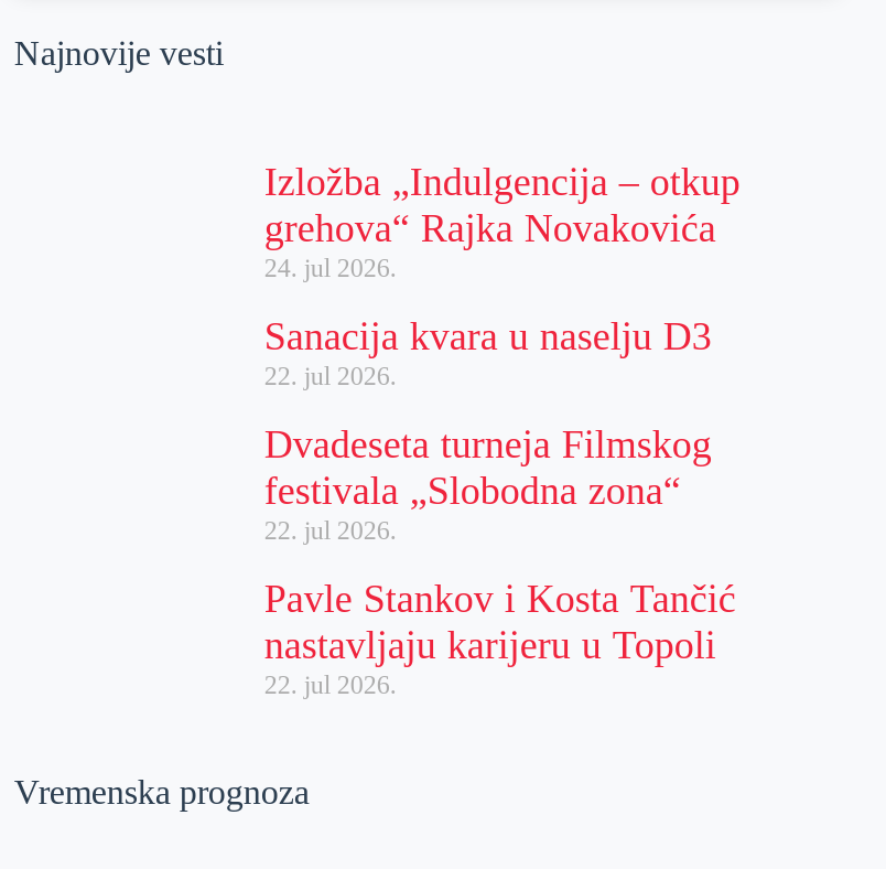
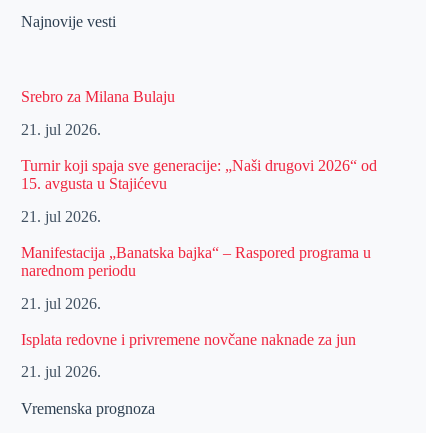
- Izložba „Indulgencija – otkup
- grehova“ Rajka Novakovića
- 24. jul 2026.
- Sanacija kvara u naselju D3
- 22. jul 2026.
- Dvadeseta turneja Filmskog
- festivala „Slobodna zona“
- 22. jul 2026.
- Pavle Stankov i Kosta Tančić
- nastavljaju karijeru u Topoli
- 22. jul 2026.
+ Srebro za Milana Bulaju
+ 21. jul 2026.
+ Turnir koji spaja sve generacije: „Naši drugovi 2026“ od
+ 15. avgusta u Stajićevu
+ 21. jul 2026.
+ Manifestacija „Banatska bajka“ – Raspored programa u
+ narednom periodu
+ 21. jul 2026.
+ Isplata redovne i privremene novčane naknade za jun
+ 21. jul 2026.
